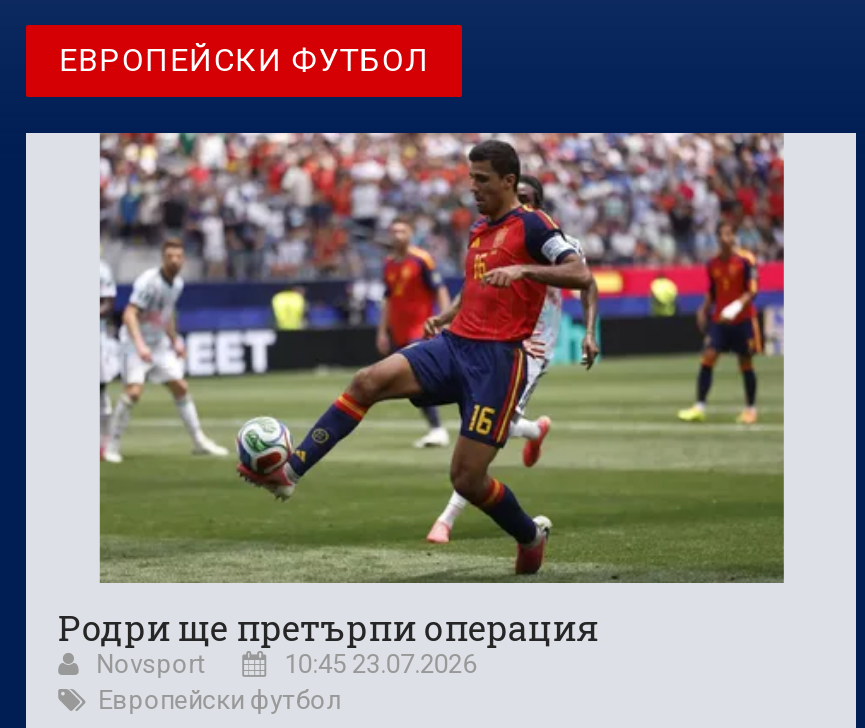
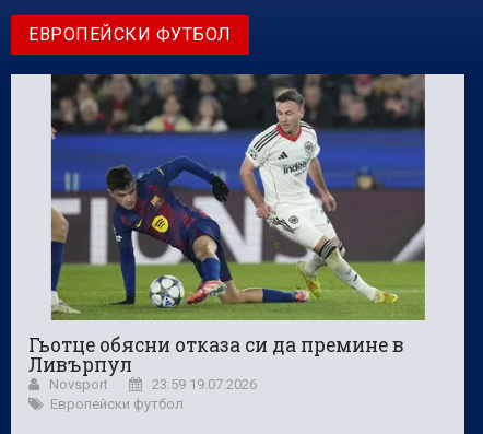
- [image]
- Родри ще претърпи операция
+ [image]
+ Гьотце обясни отказа си да премине в
+ Ливърпул

- 10:45 23.07.2026
+ 23:59 19.07.2026
